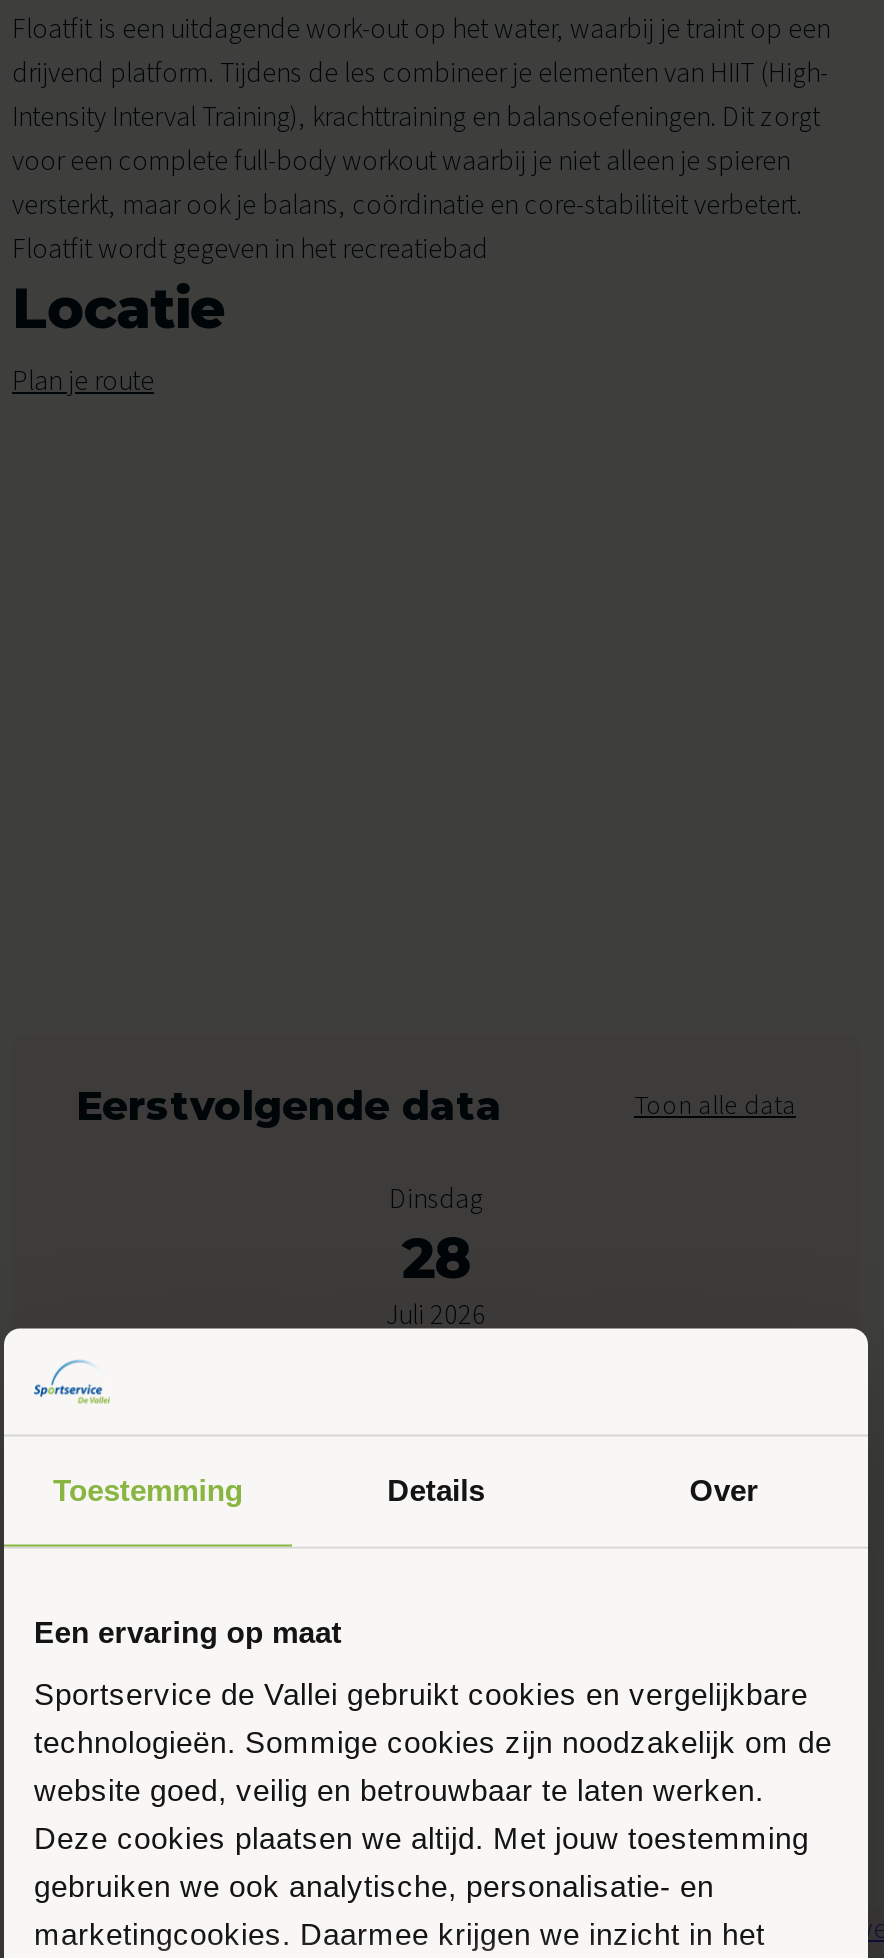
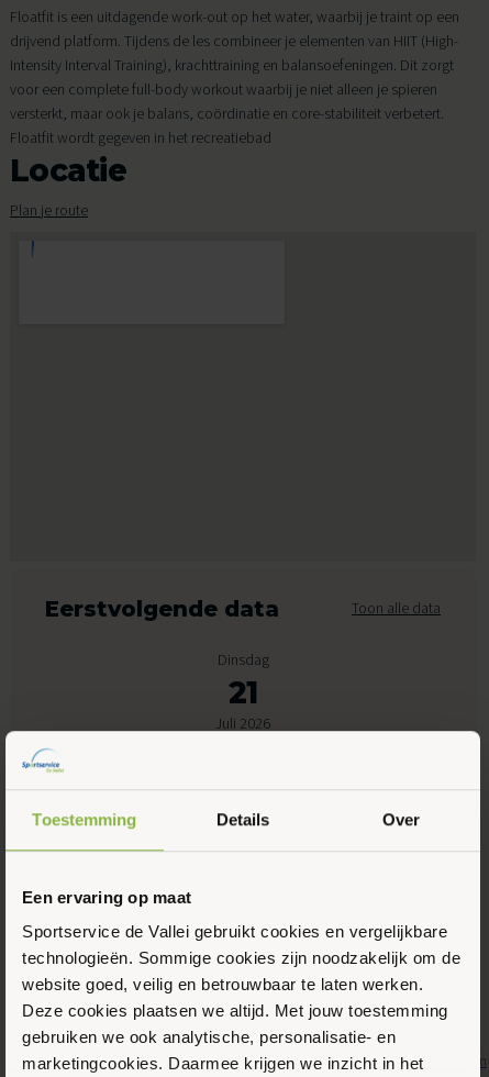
- 28
+ 21
